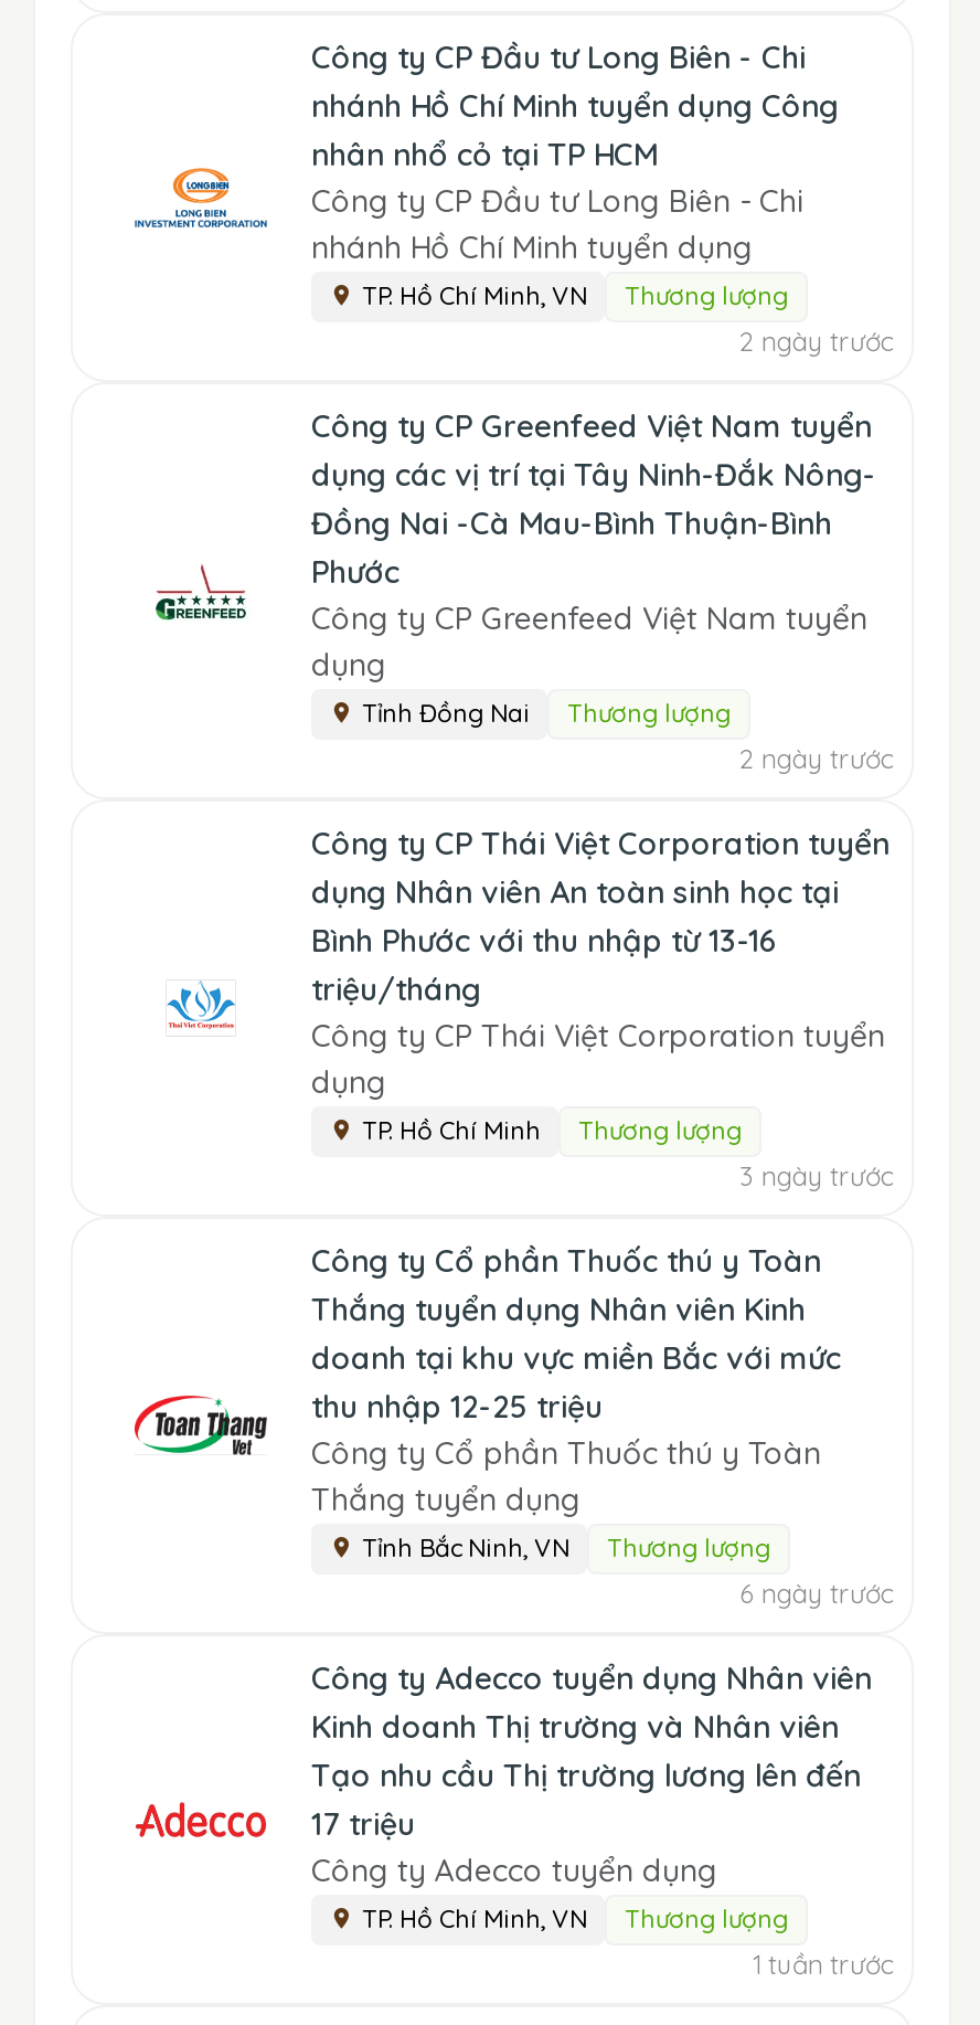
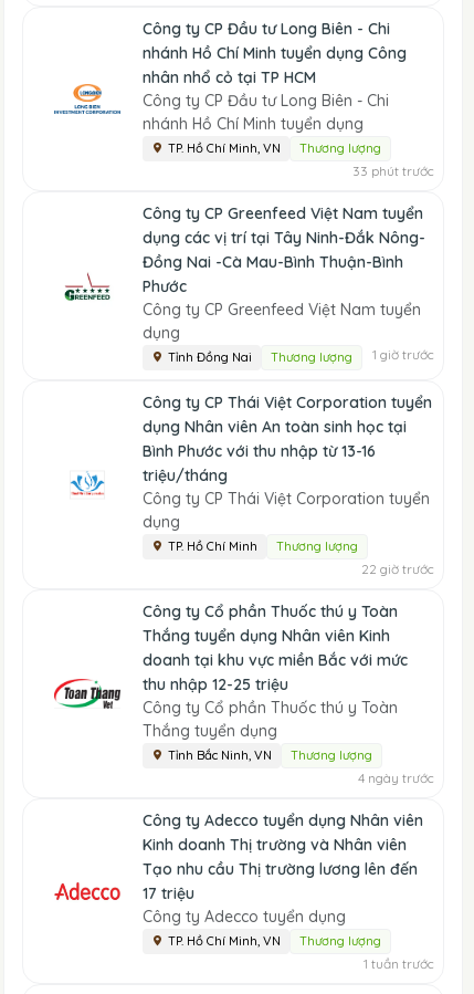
- 2 ngày trước
+ 33 phút trước

- [image]
+ [image]

- 2 ngày trước
+ 1 giờ trước

- 3 ngày trước
+ 22 giờ trước

- 6 ngày trước
+ 4 ngày trước
